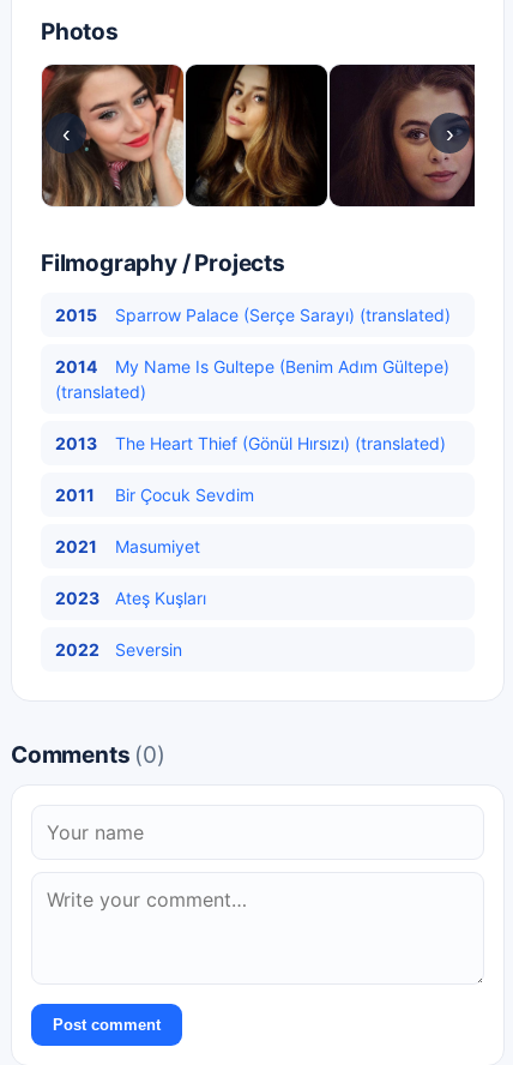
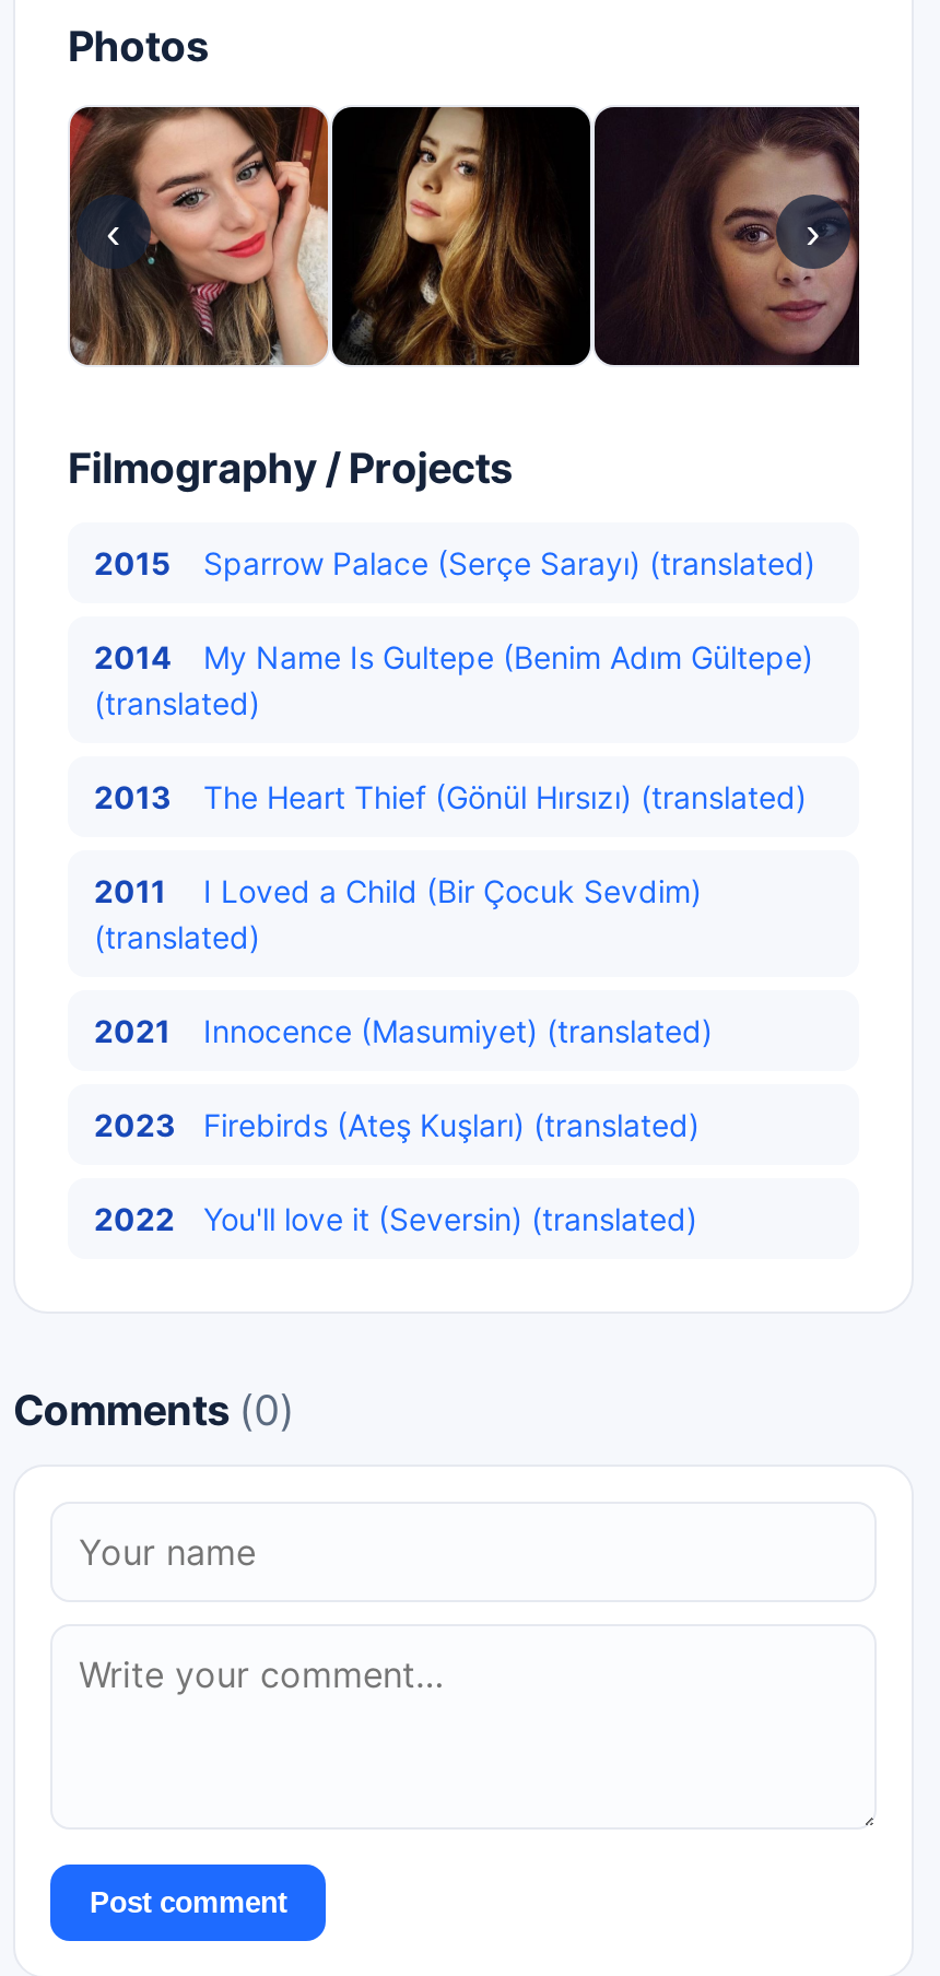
- Bir Çocuk Sevdim
+ I Loved a Child (Bir Çocuk Sevdim)
+ (translated)

- Masumiyet
+ Innocence (Masumiyet) (translated)

- Ateş Kuşları
+ Firebirds (Ateş Kuşları) (translated)

- Seversin
+ You'll love it (Seversin) (translated)
